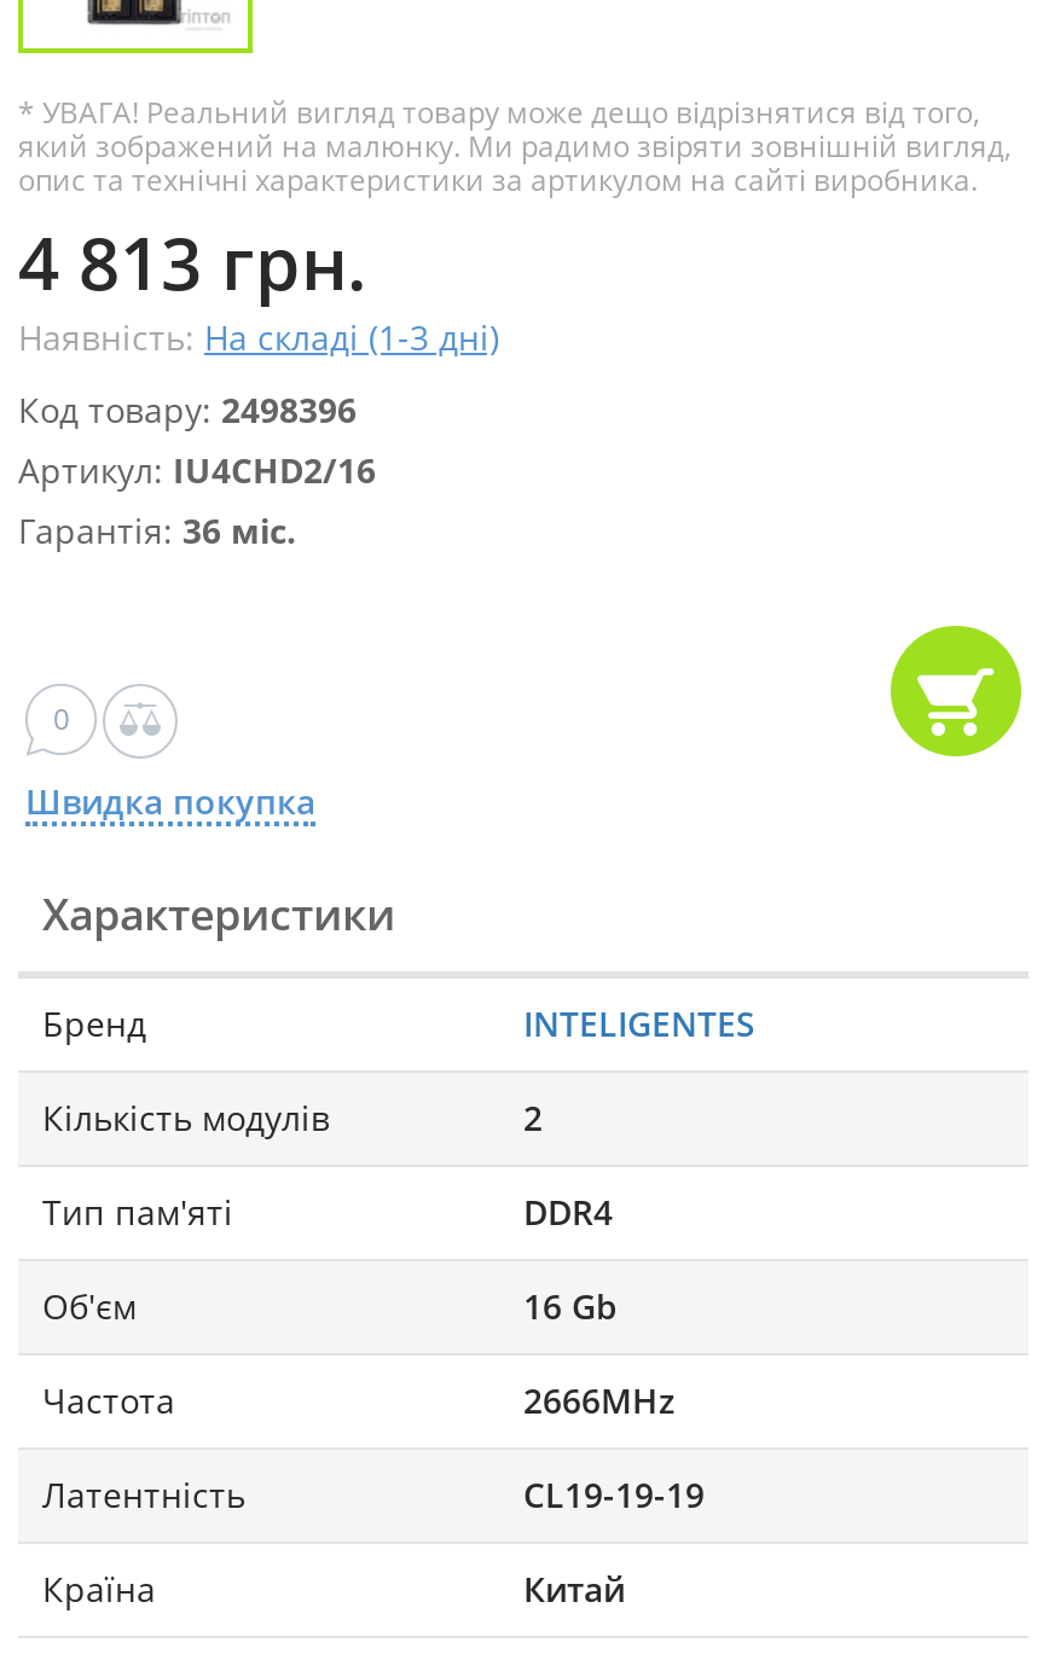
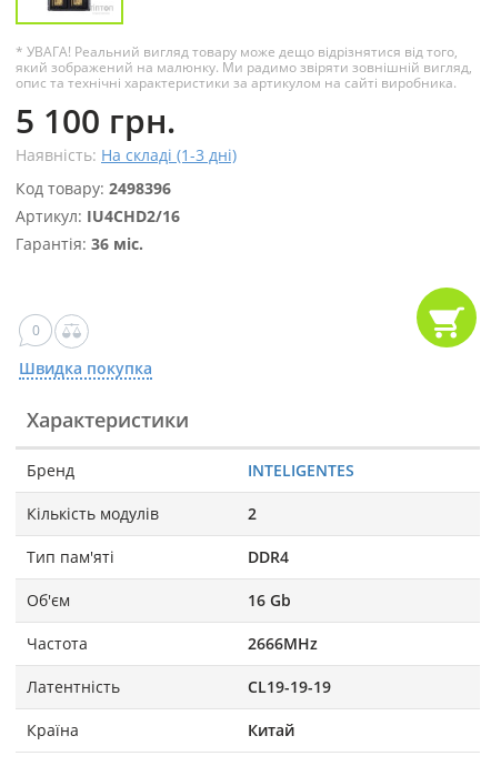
- 4 813 грн.
+ 5 100 грн.
